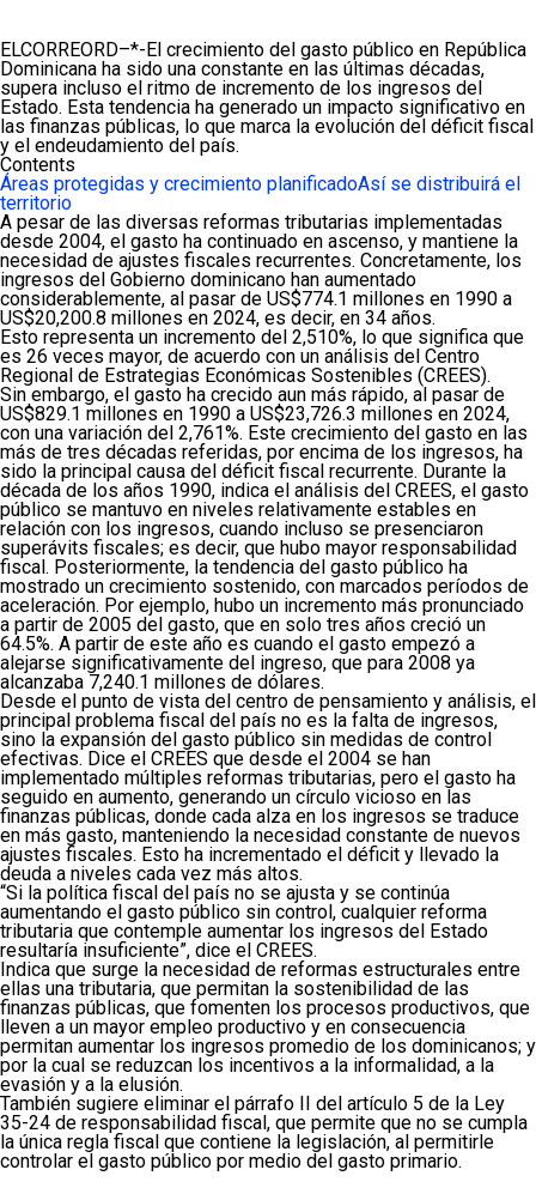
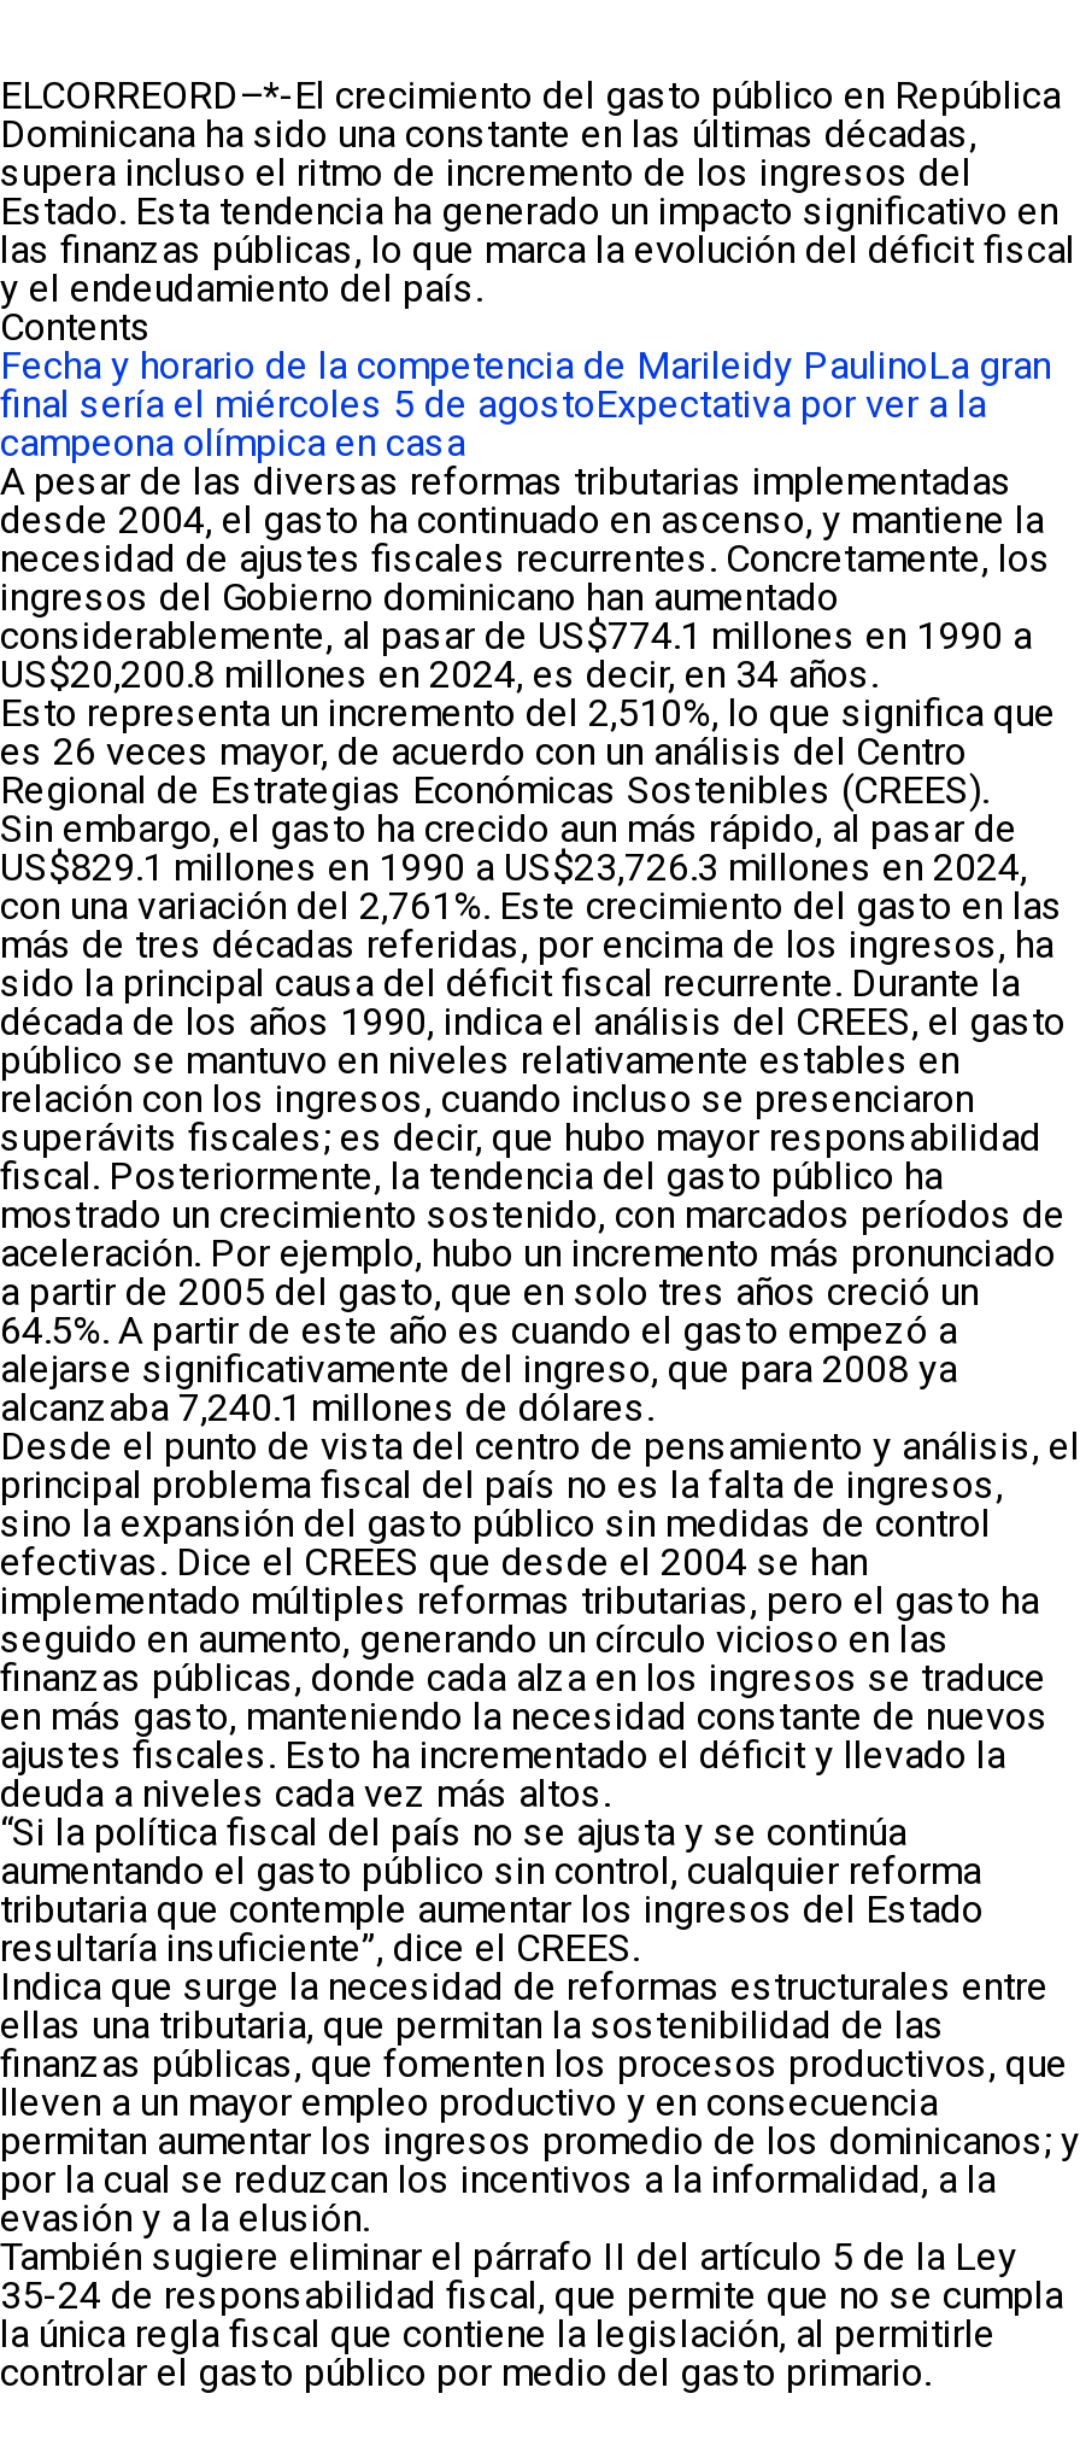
- Áreas protegidas y crecimiento planificadoAsí se distribuirá el
- territorio
+ Fecha y horario de la competencia de Marileidy PaulinoLa gran
+ final sería el miércoles 5 de agostoExpectativa por ver a la
+ campeona olímpica en casa
